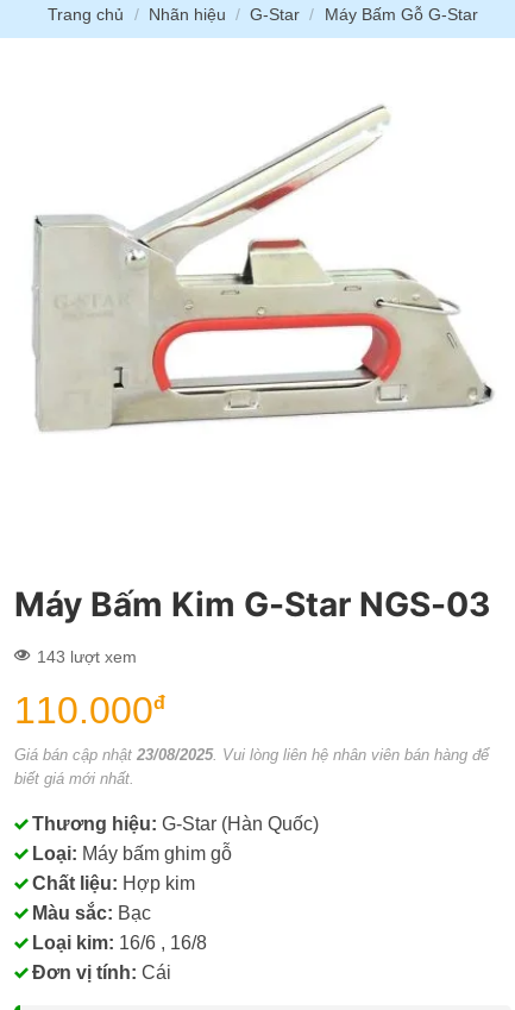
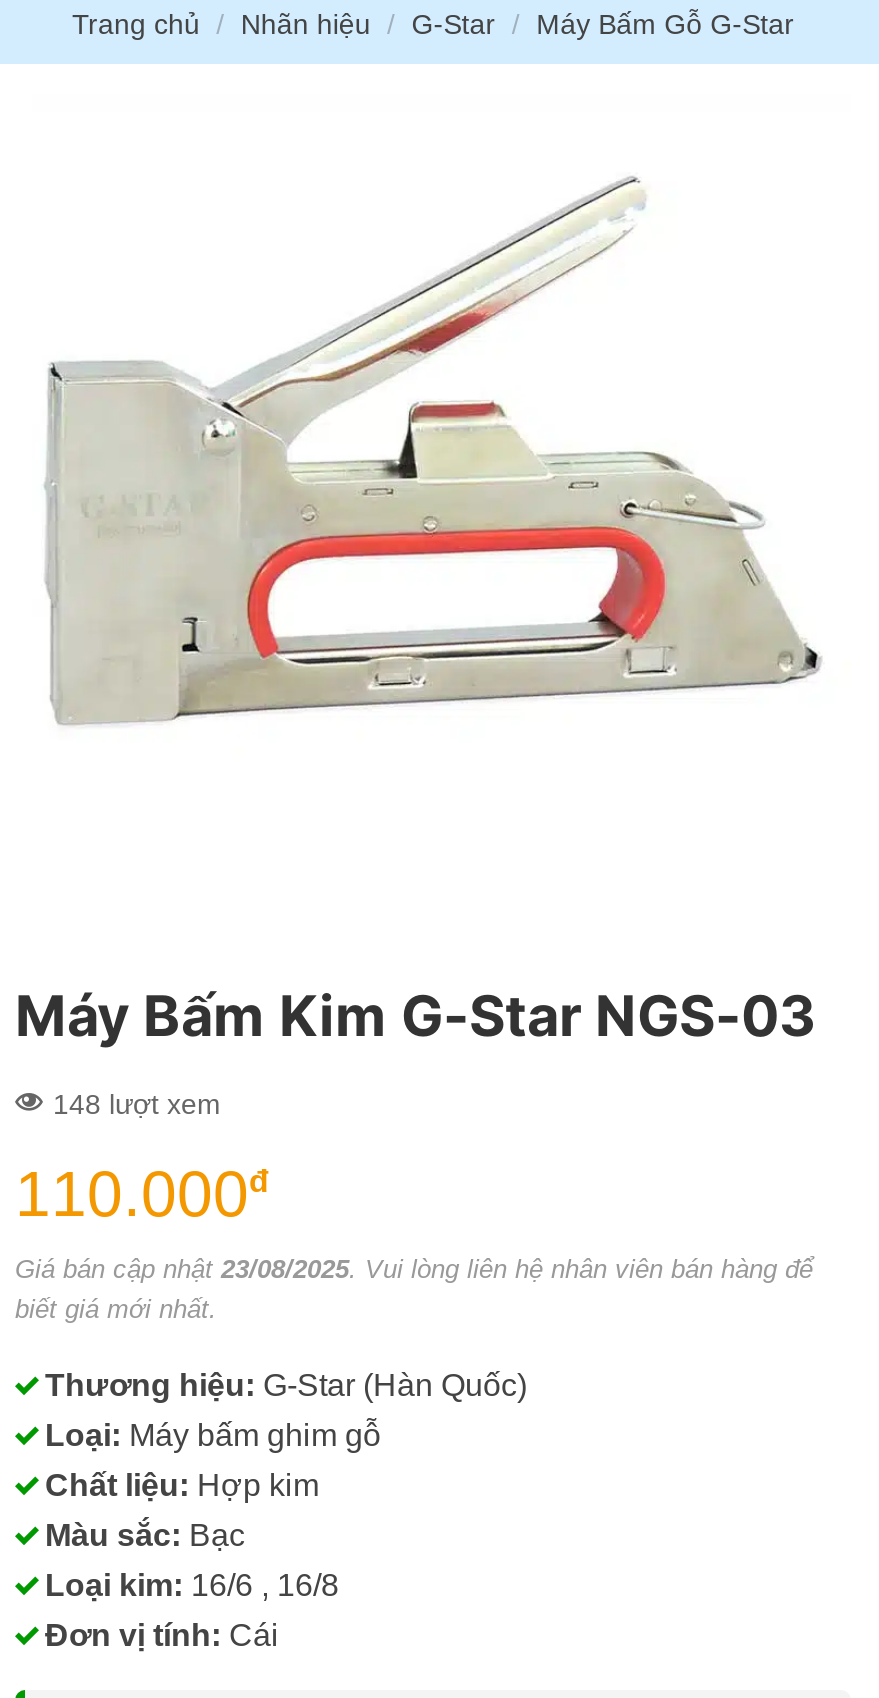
- 143 lượt xem
+ 148 lượt xem
